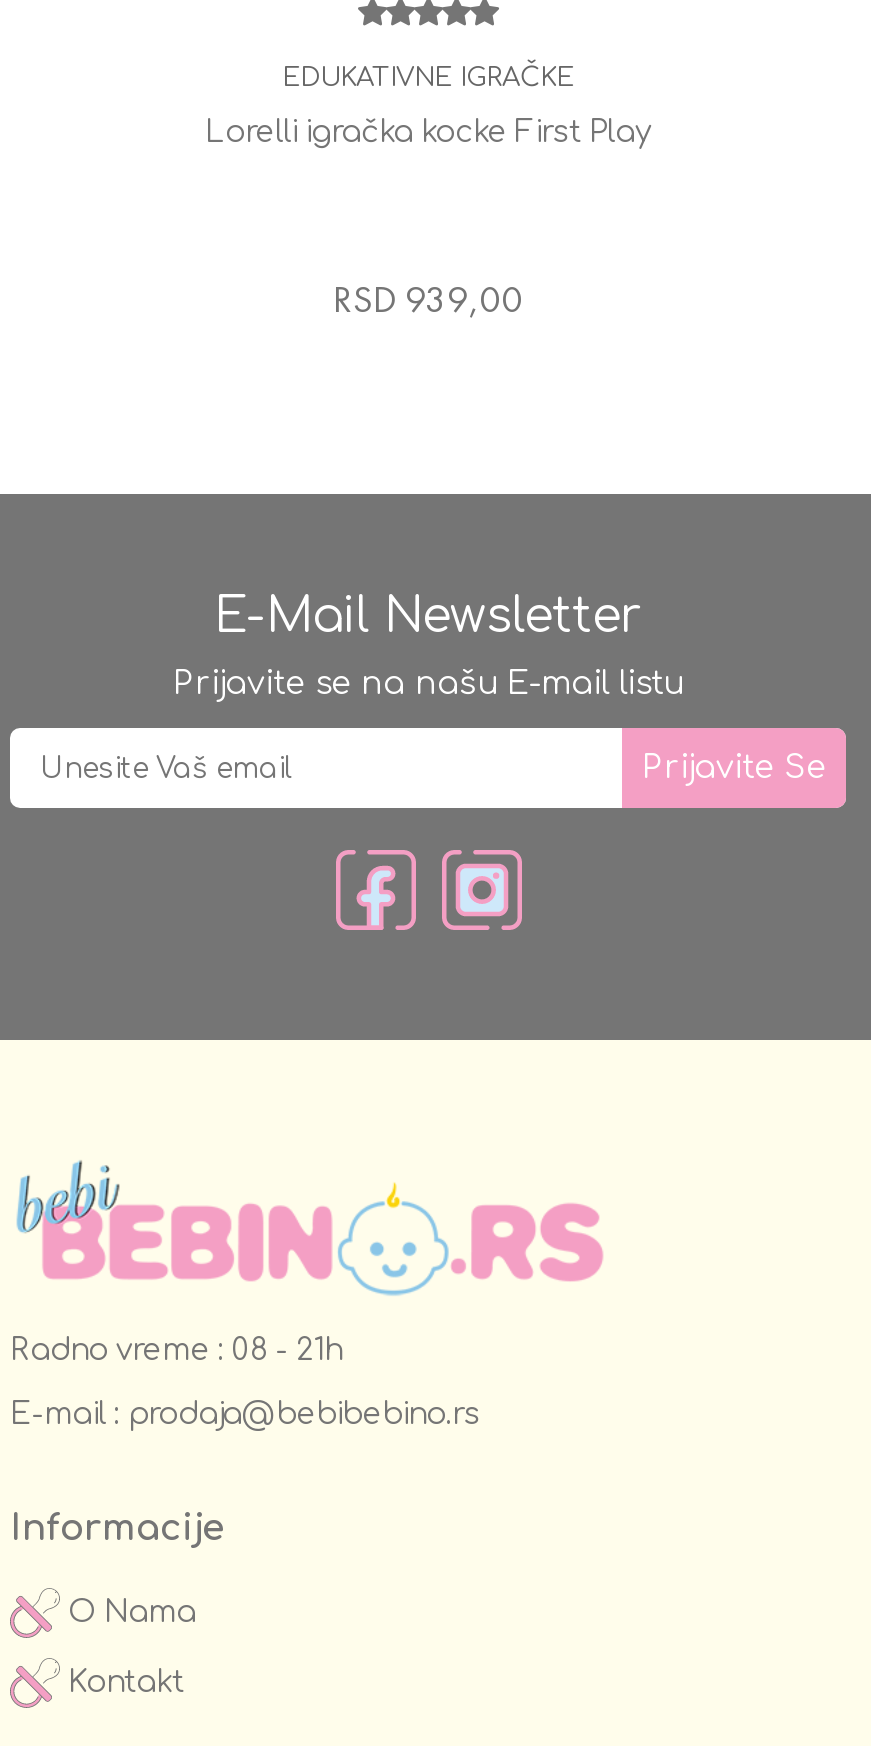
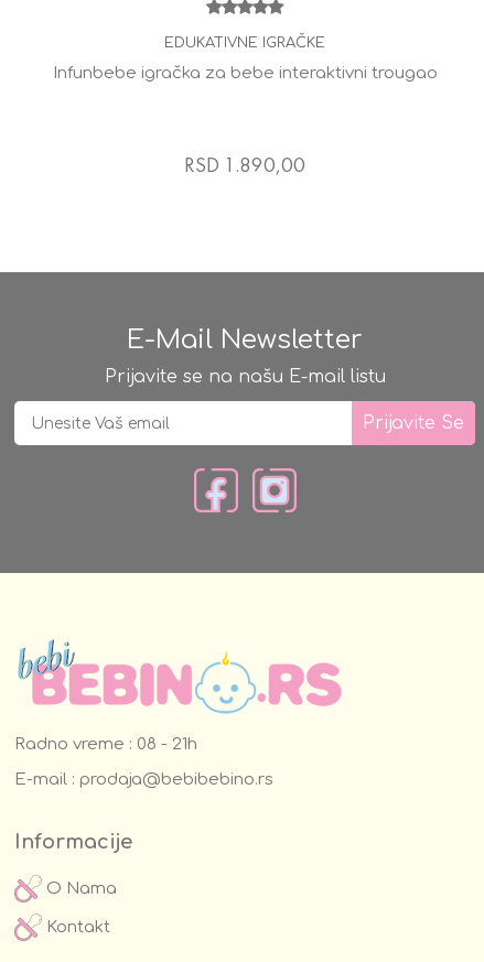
- Lorelli igračka kocke First Play
+ Infunbebe igračka za bebe interaktivni trougao

- RSD 939,00
+ RSD 1.890,00
